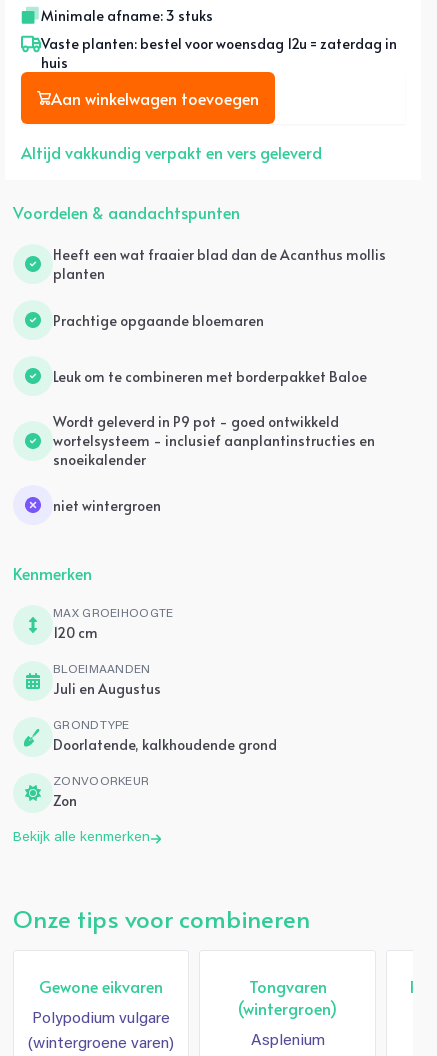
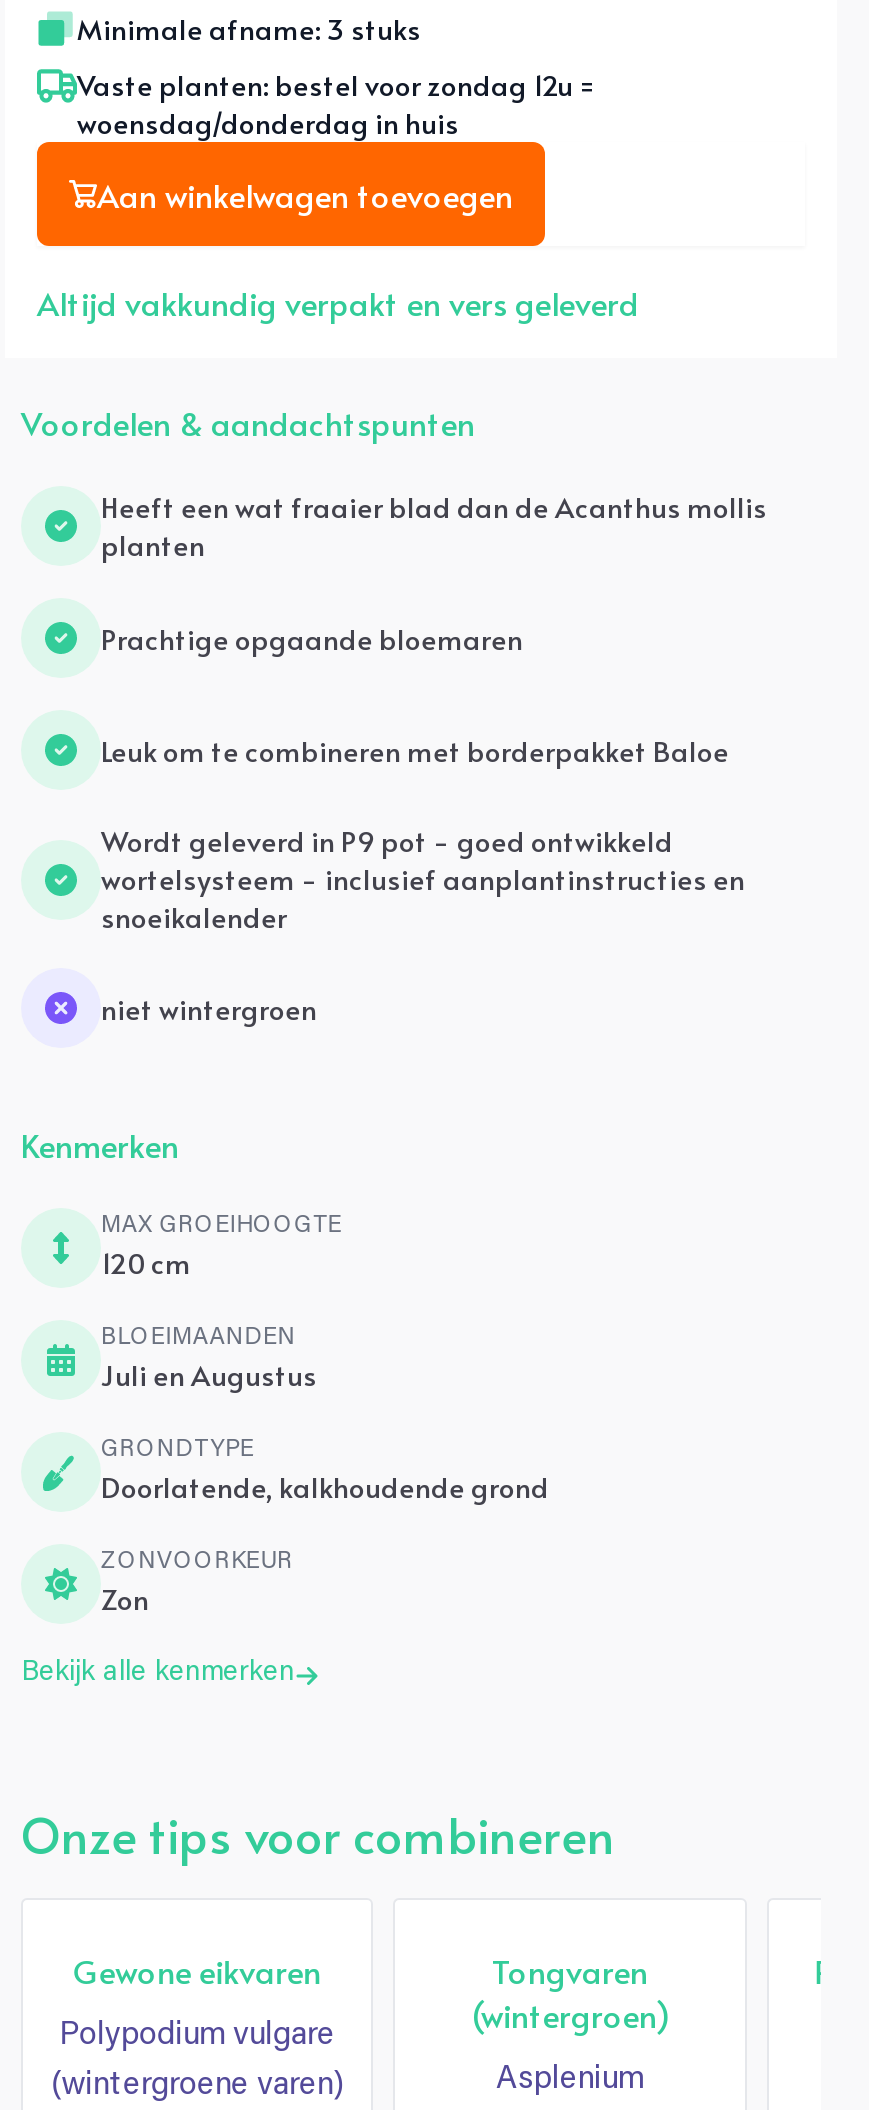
- Vaste planten: bestel voor woensdag 12u = zaterdag in
- huis
+ Vaste planten: bestel voor zondag 12u =
+ woensdag/donderdag in huis
